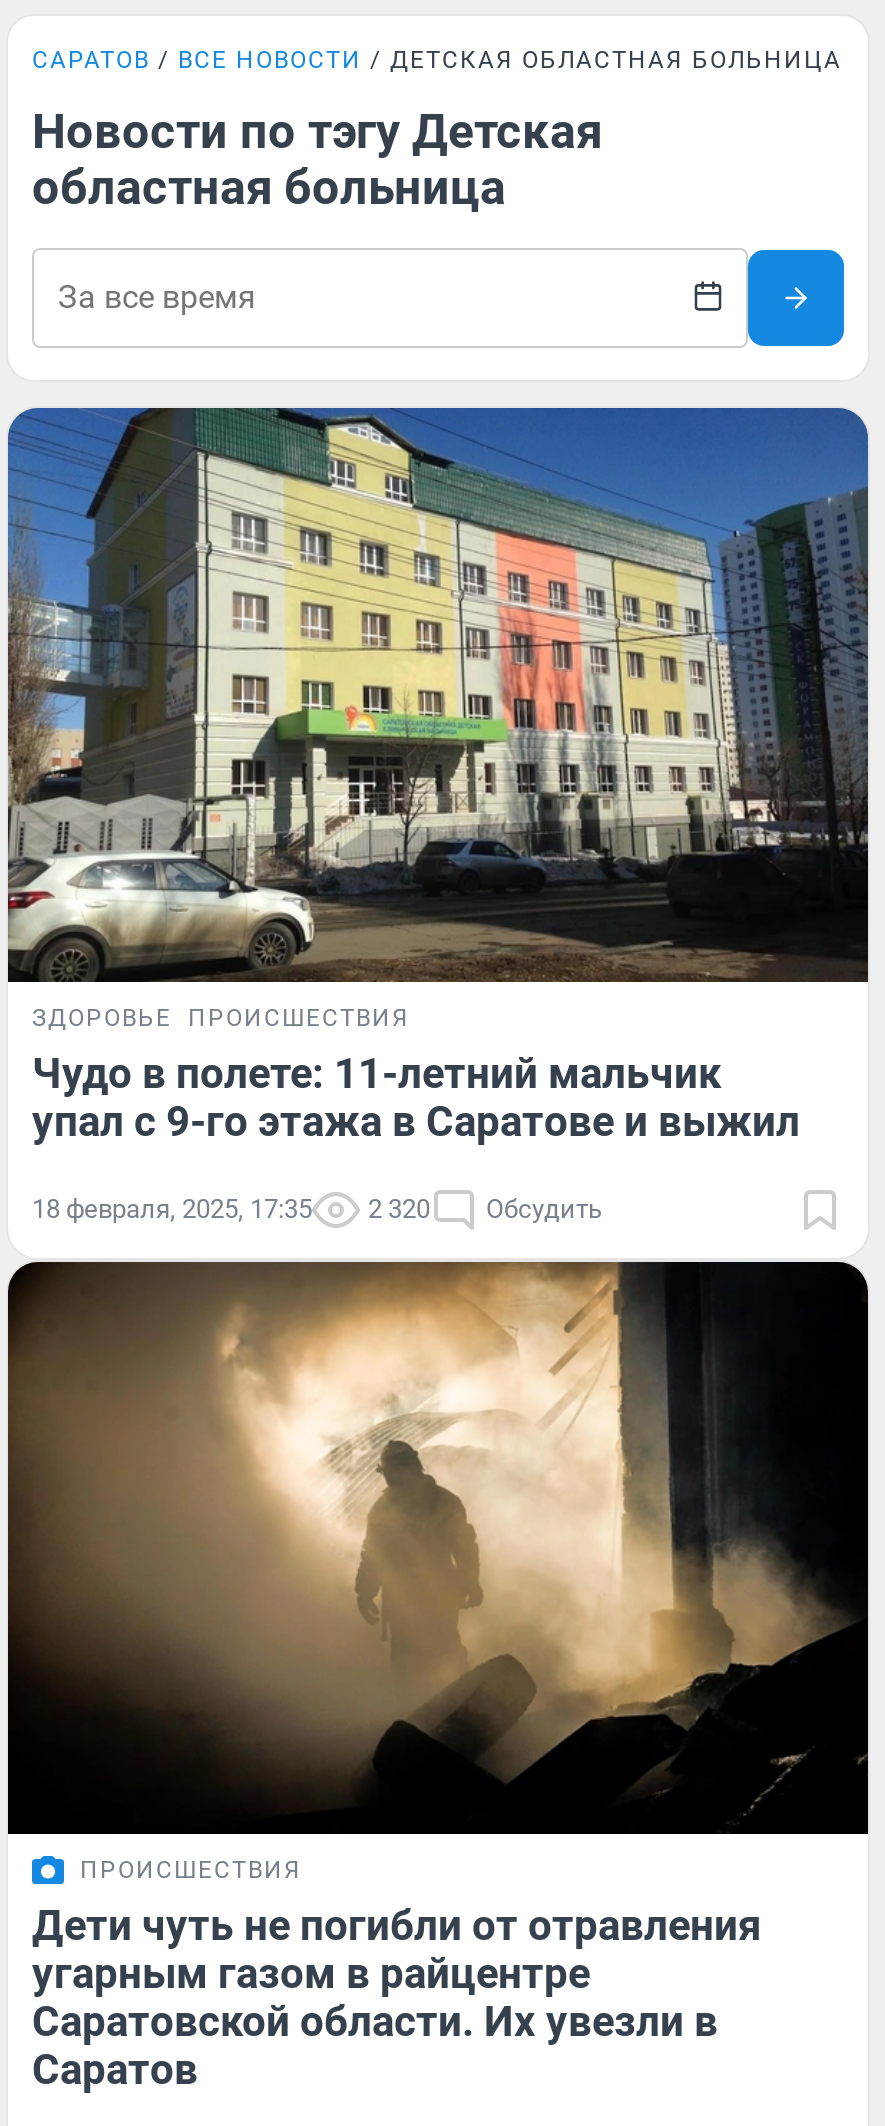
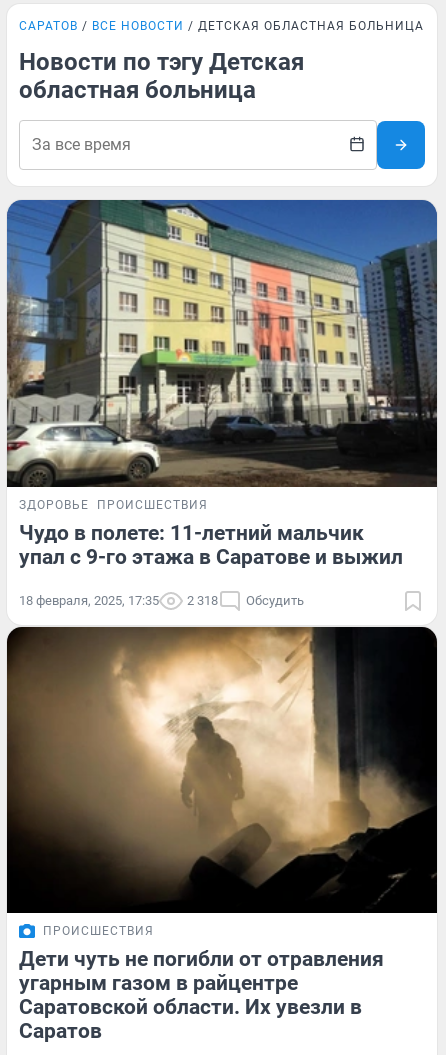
- 18 февраля, 2025, 17:35 2 320 Обсудить
+ 18 февраля, 2025, 17:35 2 318 Обсудить
